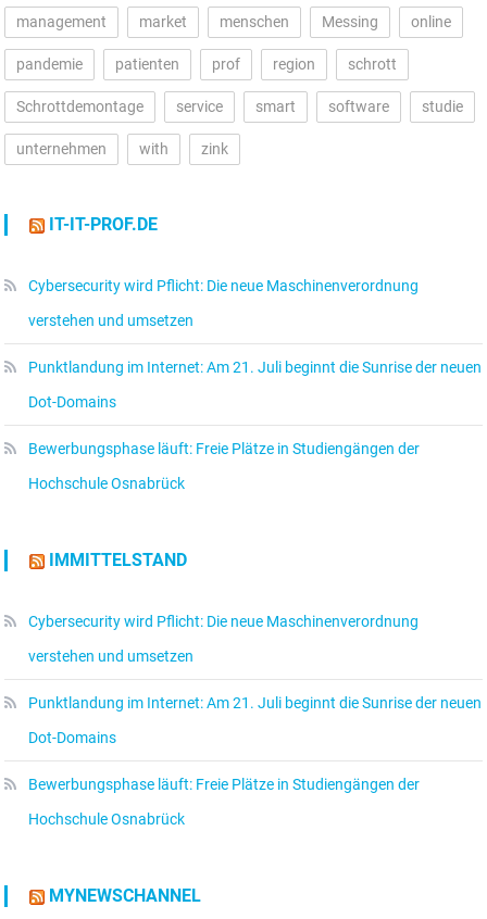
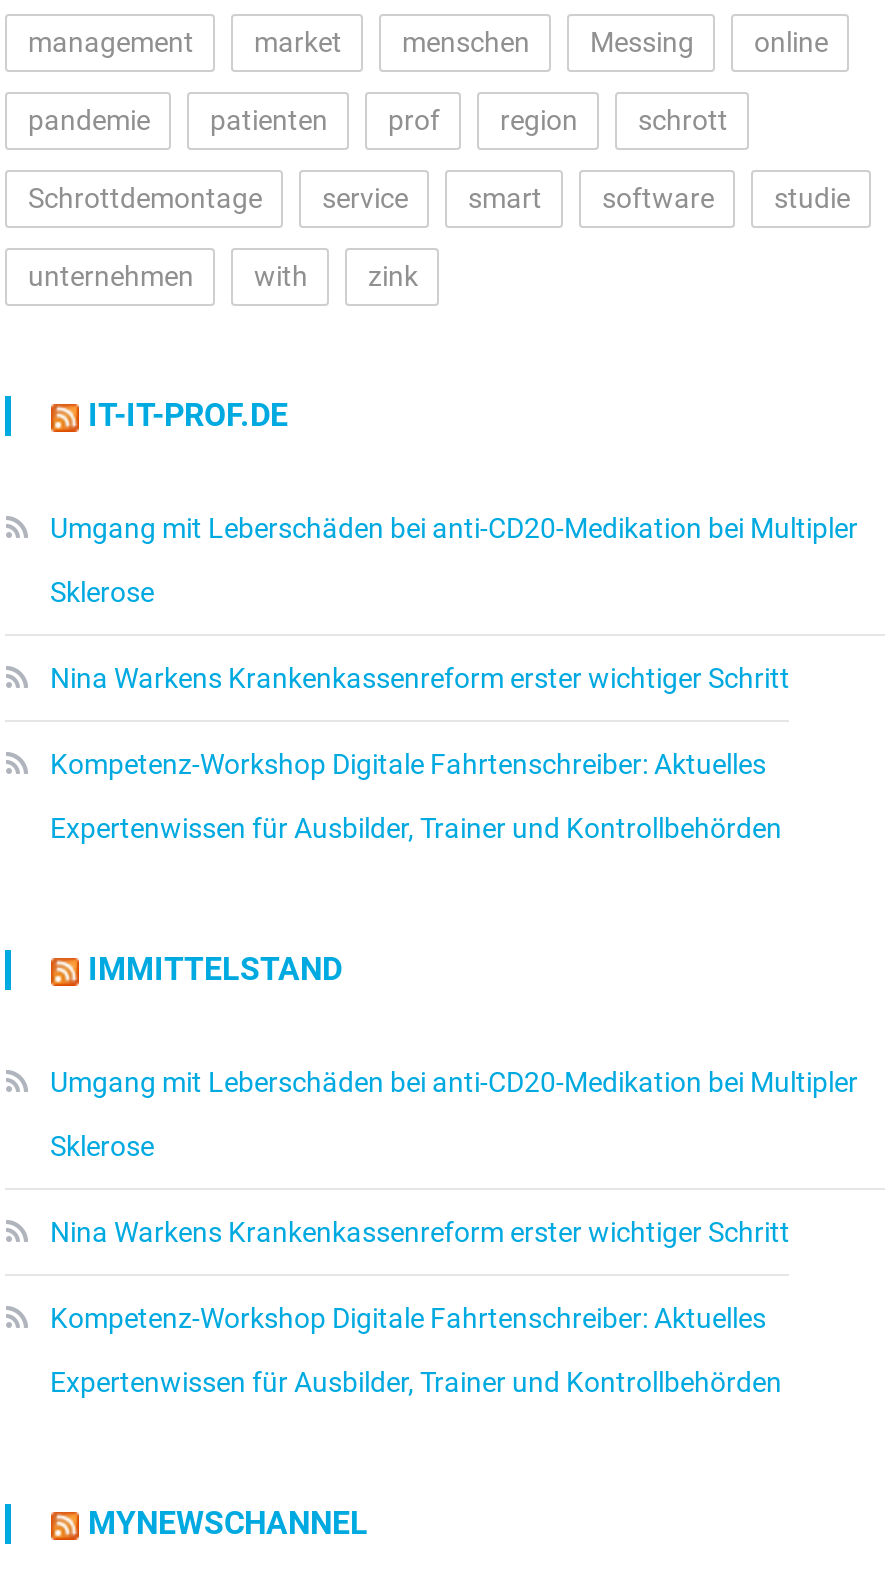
- Cybersecurity wird Pflicht: Die neue Maschinenverordnung
- verstehen und umsetzen
- Punktlandung im Internet: Am 21. Juli beginnt die Sunrise der neuen
- Dot-Domains
- Bewerbungsphase läuft: Freie Plätze in Studiengängen der
- Hochschule Osnabrück
+ Umgang mit Leberschäden bei anti-CD20-Medikation bei Multipler
+ Sklerose
+ Nina Warkens Krankenkassenreform erster wichtiger Schritt
+ Kompetenz-Workshop Digitale Fahrtenschreiber: Aktuelles
+ Expertenwissen für Ausbilder, Trainer und Kontrollbehörden

- Cybersecurity wird Pflicht: Die neue Maschinenverordnung
- verstehen und umsetzen
- Punktlandung im Internet: Am 21. Juli beginnt die Sunrise der neuen
- Dot-Domains
- Bewerbungsphase läuft: Freie Plätze in Studiengängen der
- Hochschule Osnabrück
+ Umgang mit Leberschäden bei anti-CD20-Medikation bei Multipler
+ Sklerose
+ Nina Warkens Krankenkassenreform erster wichtiger Schritt
+ Kompetenz-Workshop Digitale Fahrtenschreiber: Aktuelles
+ Expertenwissen für Ausbilder, Trainer und Kontrollbehörden
